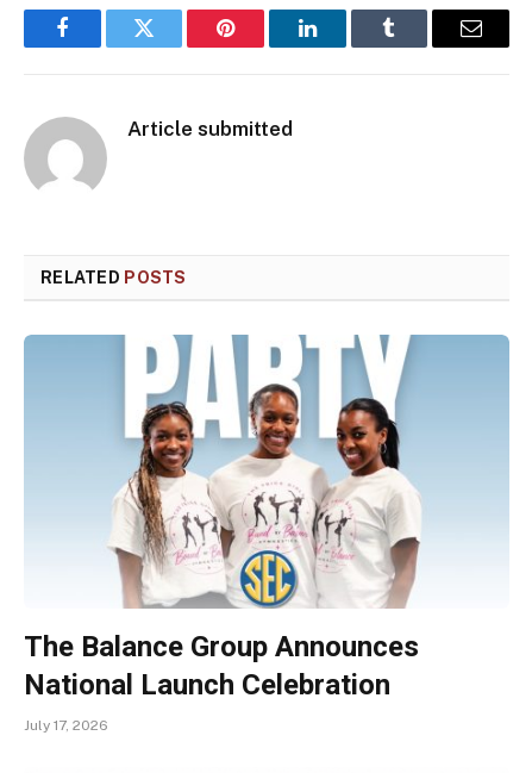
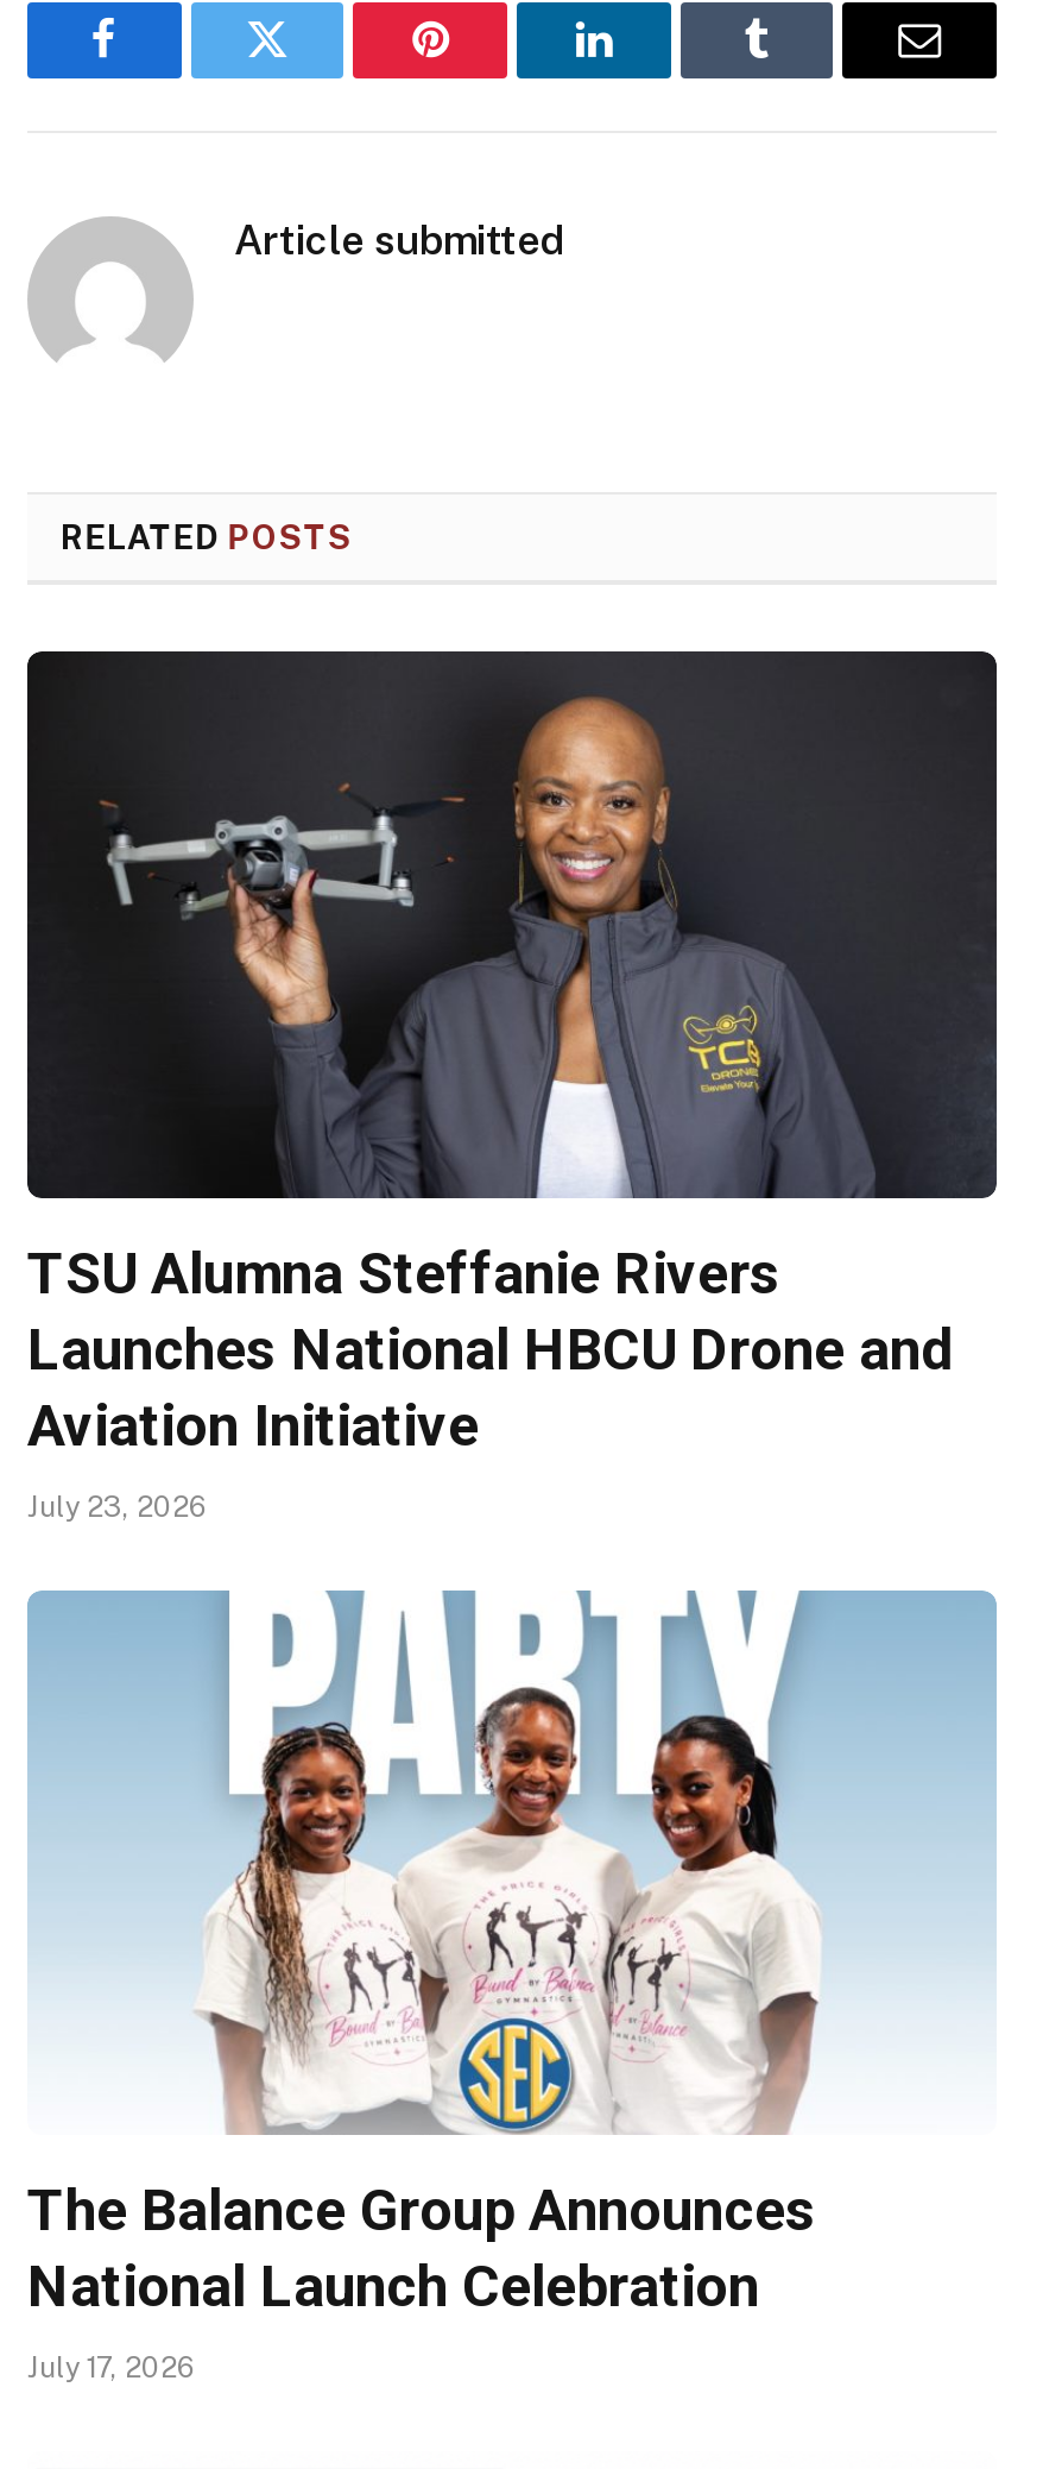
+ [image]
+ TSU Alumna Steffanie Rivers
+ Launches National HBCU Drone and
+ Aviation Initiative
+ July 23, 2026
